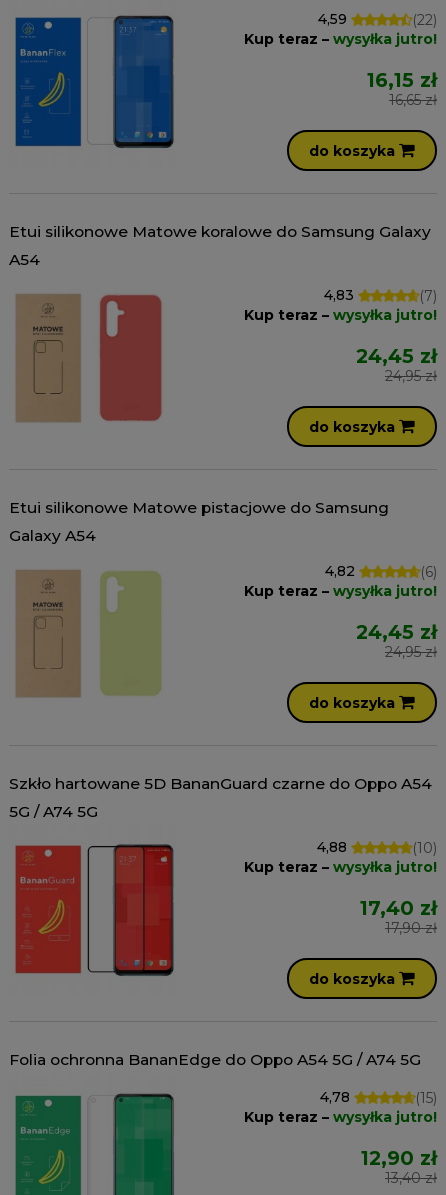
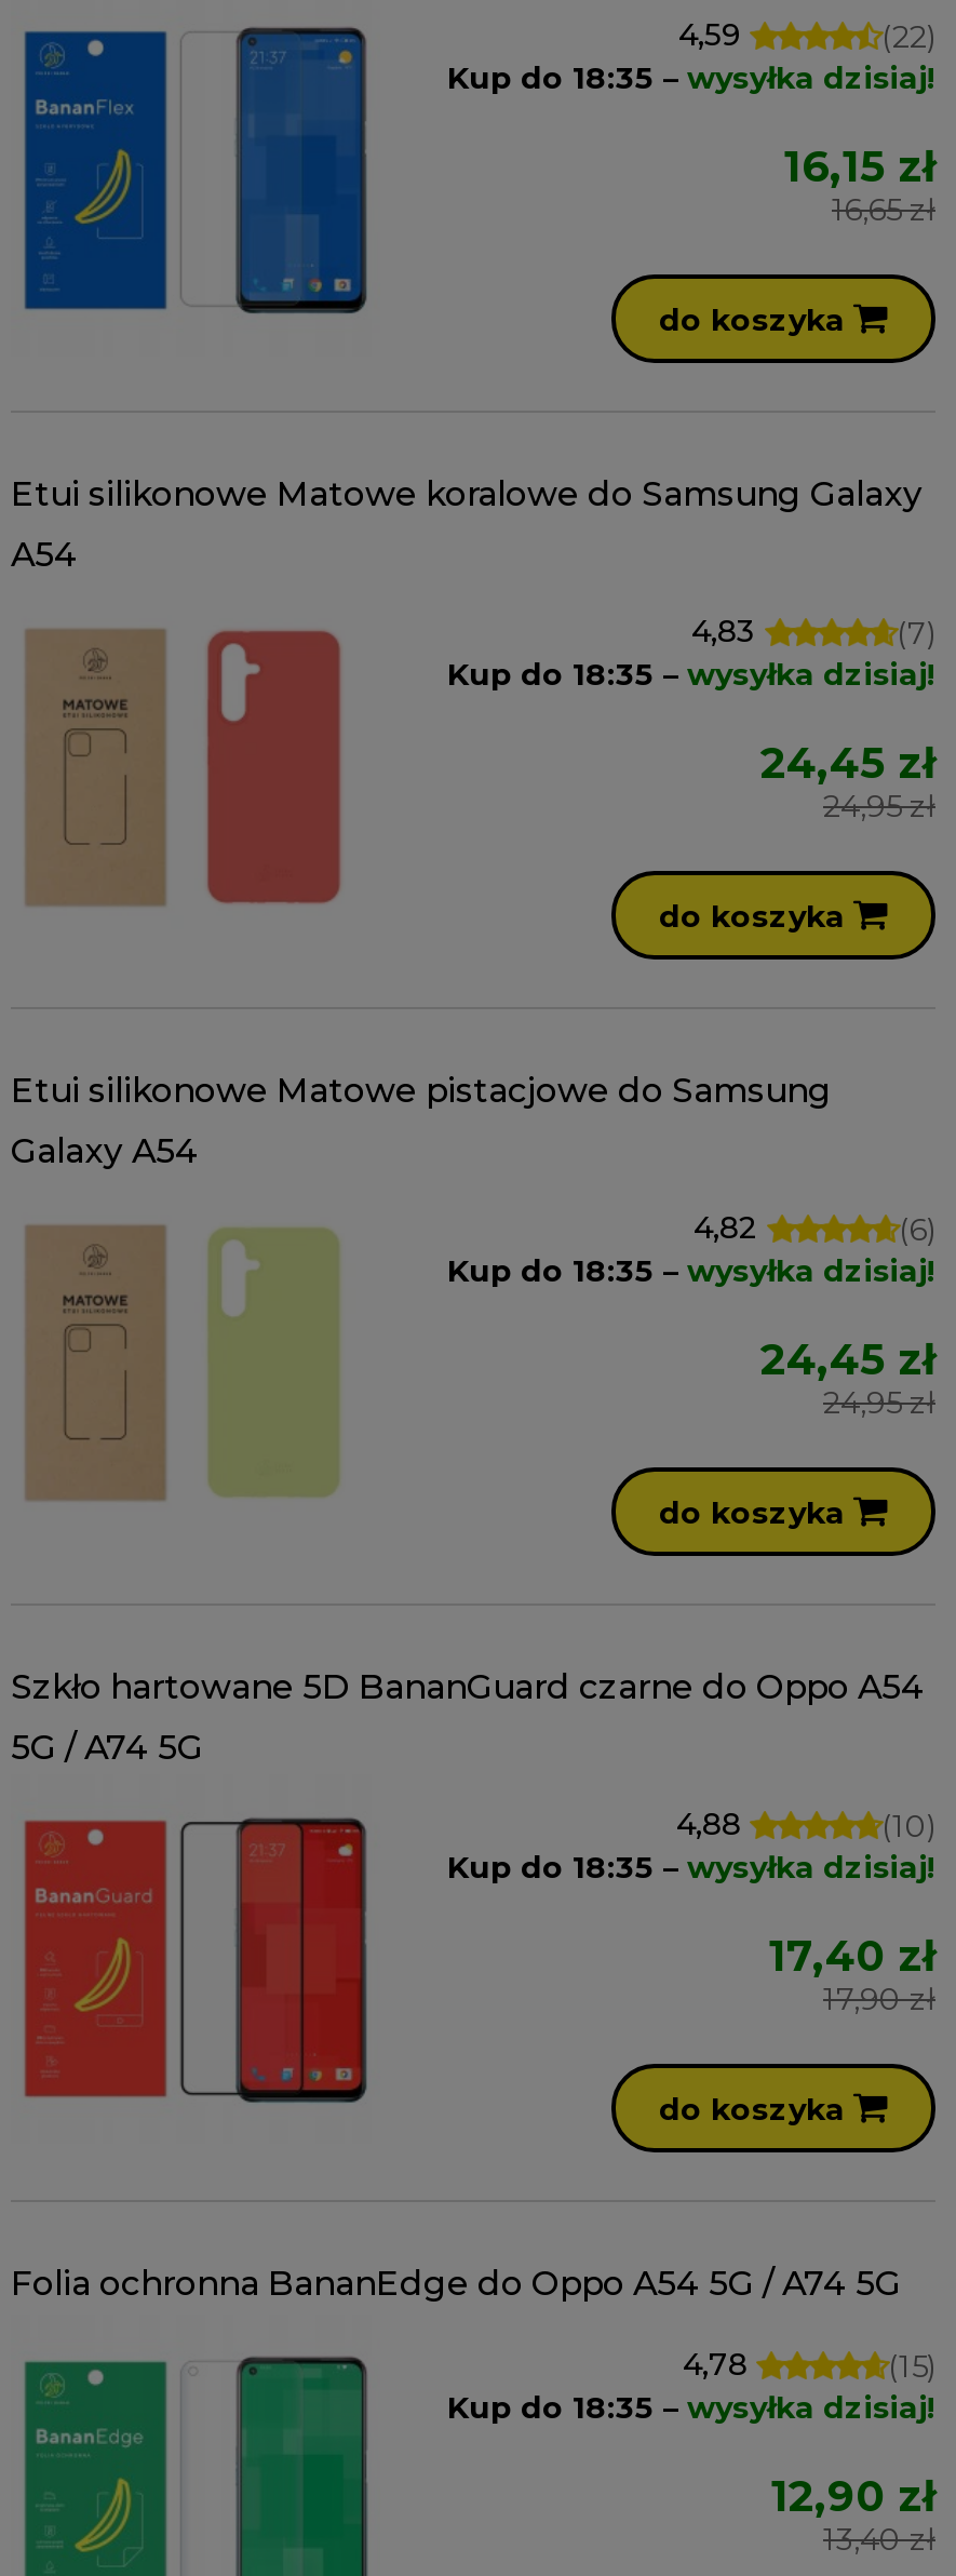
- Kup teraz – wysyłka jutro!
+ Kup do 18:35 – wysyłka dzisiaj!

- Kup teraz – wysyłka jutro!
+ Kup do 18:35 – wysyłka dzisiaj!

- Kup teraz – wysyłka jutro!
+ Kup do 18:35 – wysyłka dzisiaj!

- Kup teraz – wysyłka jutro!
+ Kup do 18:35 – wysyłka dzisiaj!

- Kup teraz – wysyłka jutro!
+ Kup do 18:35 – wysyłka dzisiaj!
